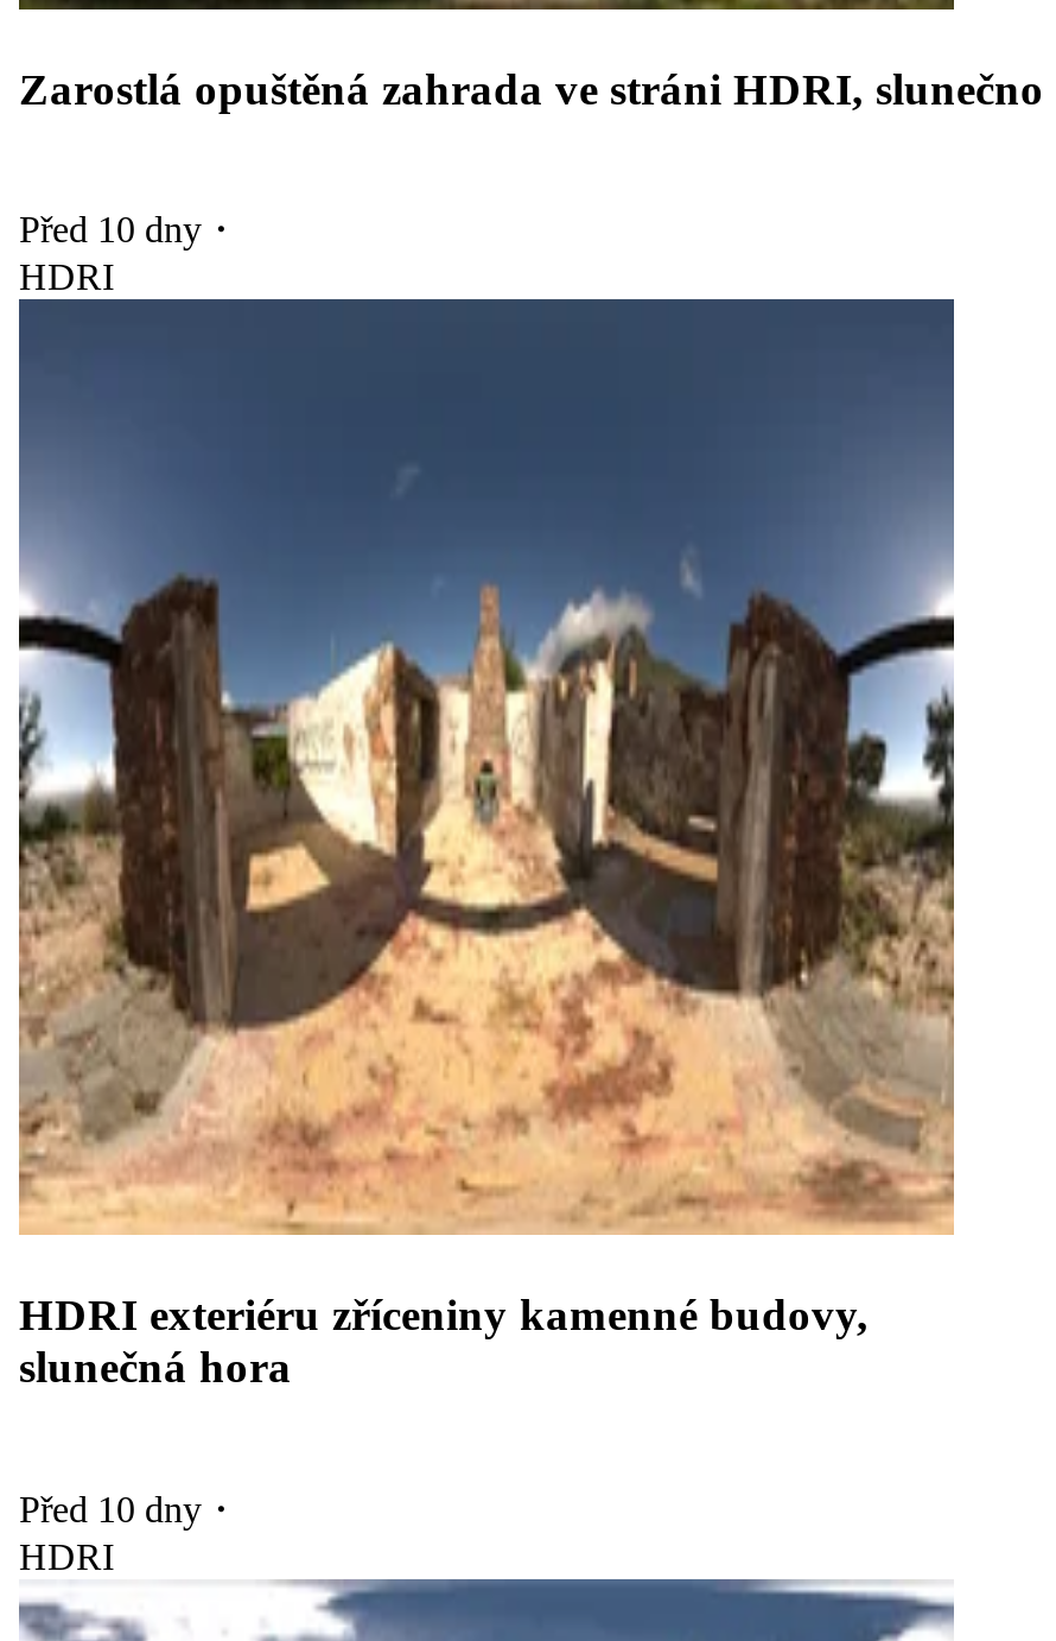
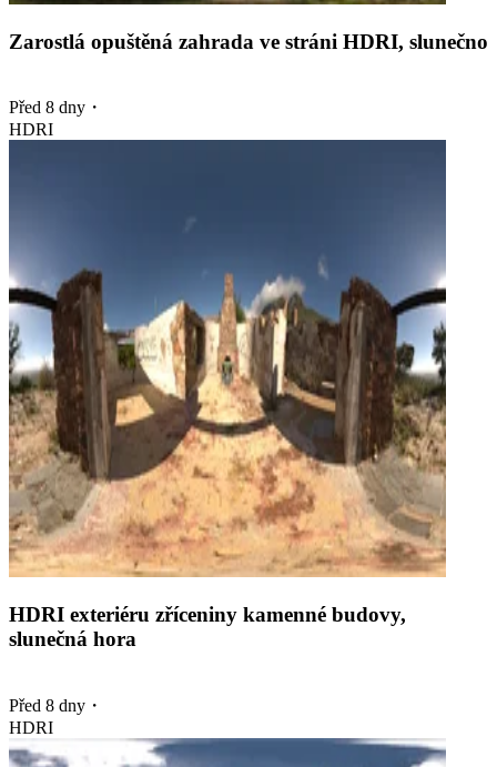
- Před 10 dny・
+ Před 8 dny・

- Před 10 dny・
+ Před 8 dny・
